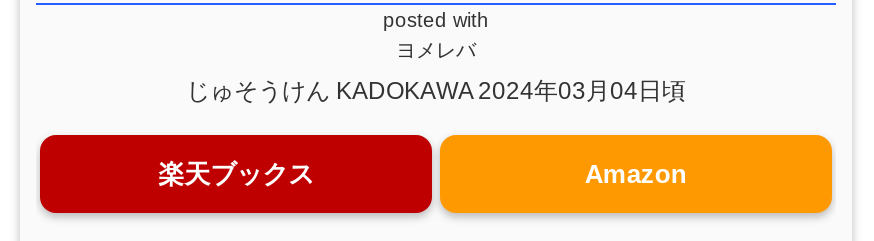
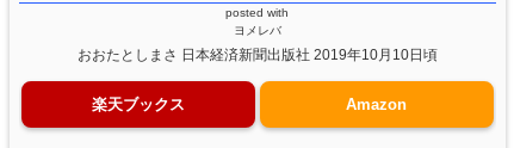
- じゅそうけん KADOKAWA 2024年03月04日頃
+ おおたとしまさ 日本経済新聞出版社 2019年10月10日頃
